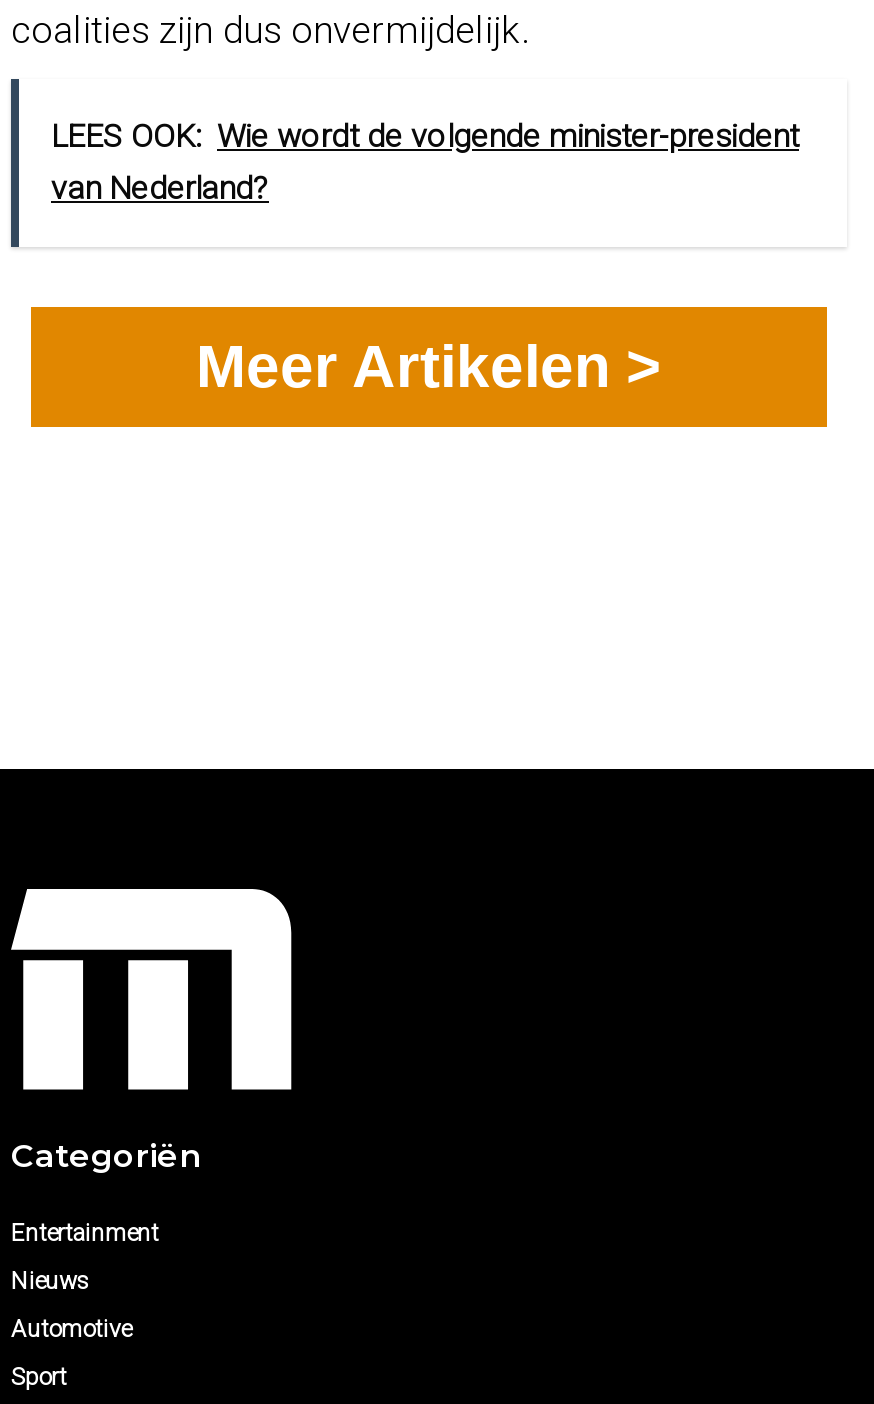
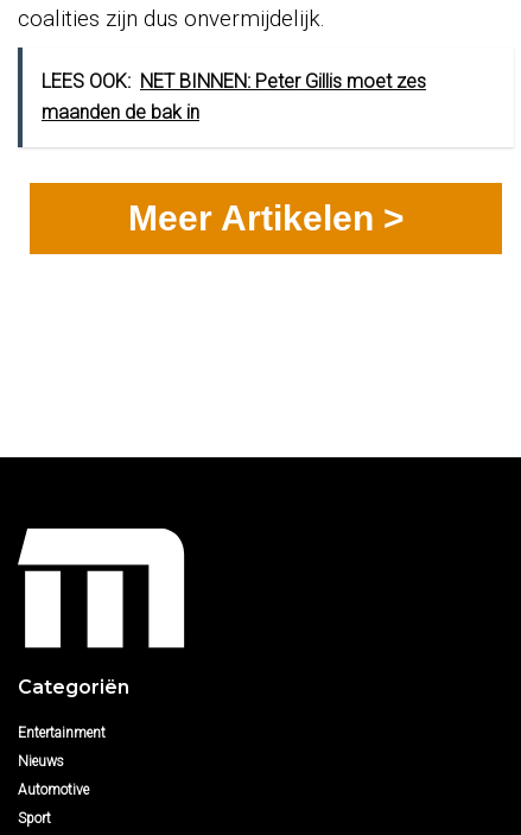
- LEES OOK: Wie wordt de volgende minister-president
- van Nederland?
+ LEES OOK: NET BINNEN: Peter Gillis moet zes
+ maanden de bak in
